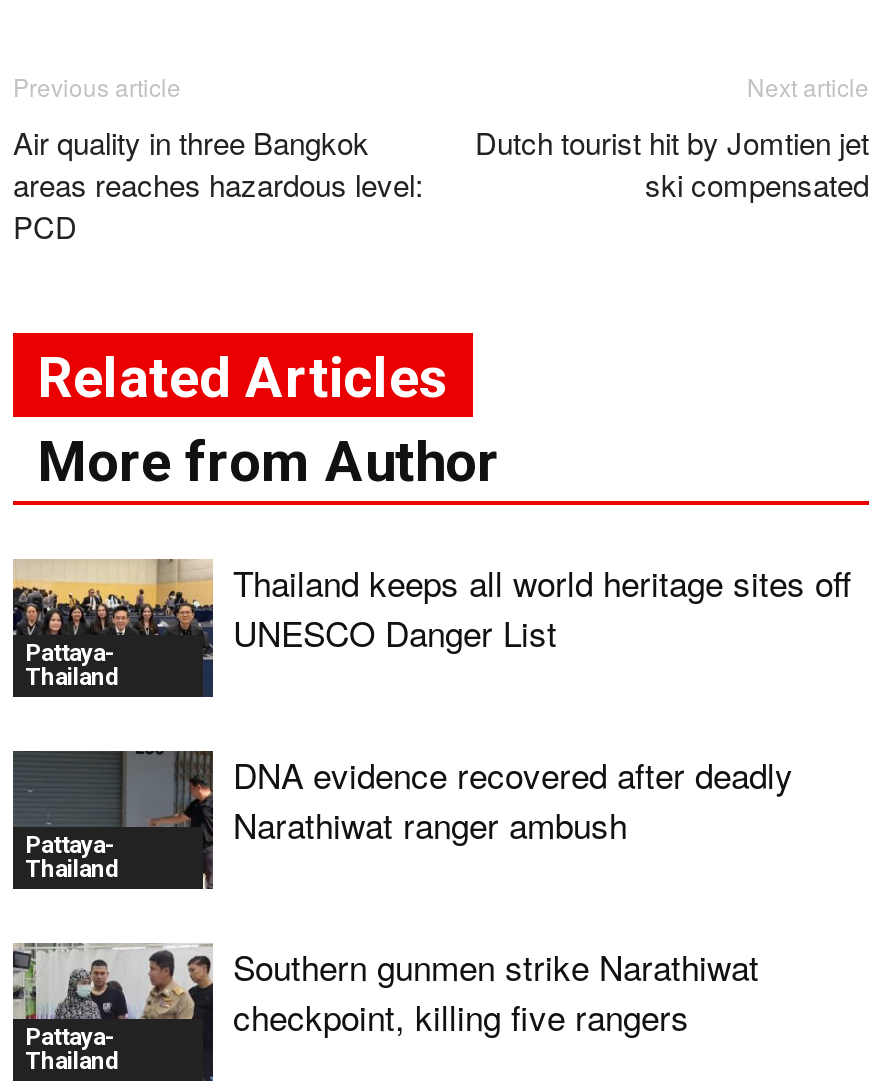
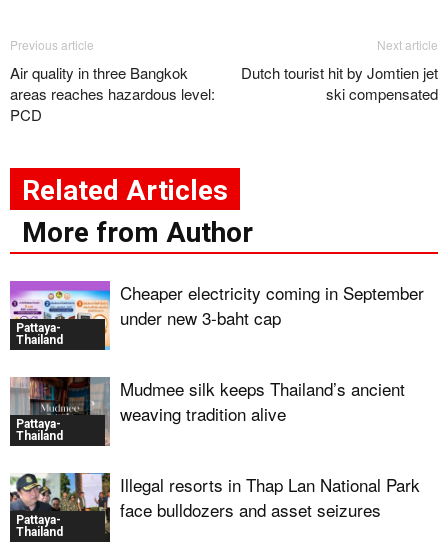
- [image]
- Thailand keeps all world heritage sites off
- UNESCO Danger List
+ [image]
+ Cheaper electricity coming in September
+ under new 3-baht cap

- [image]
- DNA evidence recovered after deadly
- Narathiwat ranger ambush
+ [image]
+ Mudmee silk keeps Thailand’s ancient
+ weaving tradition alive

- [image]
- Southern gunmen strike Narathiwat
- checkpoint, killing five rangers
+ [image]
+ Illegal resorts in Thap Lan National Park
+ face bulldozers and asset seizures
